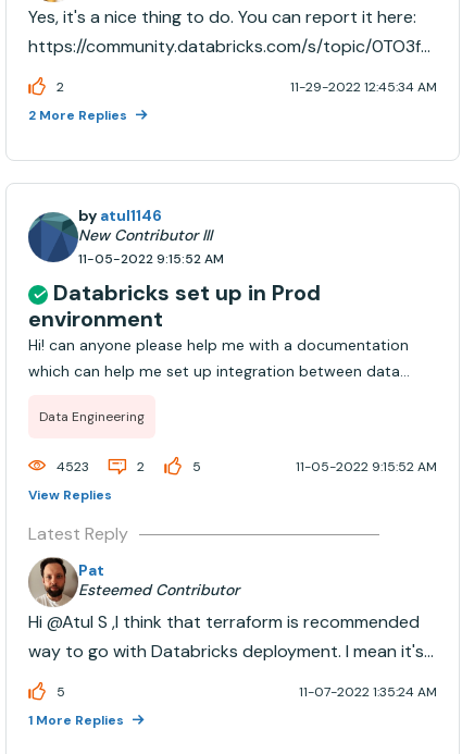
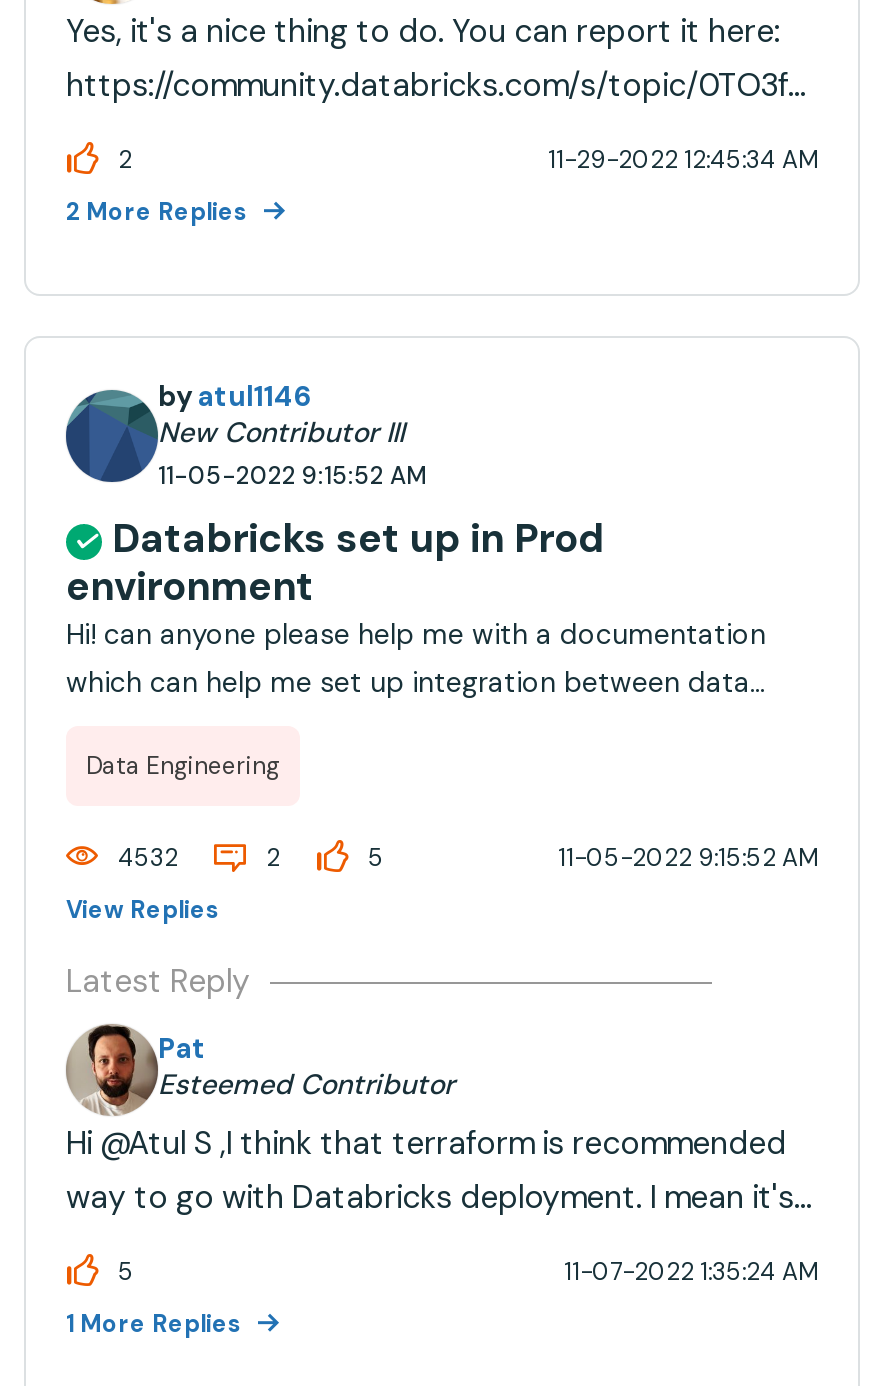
- 4523
+ 4532
